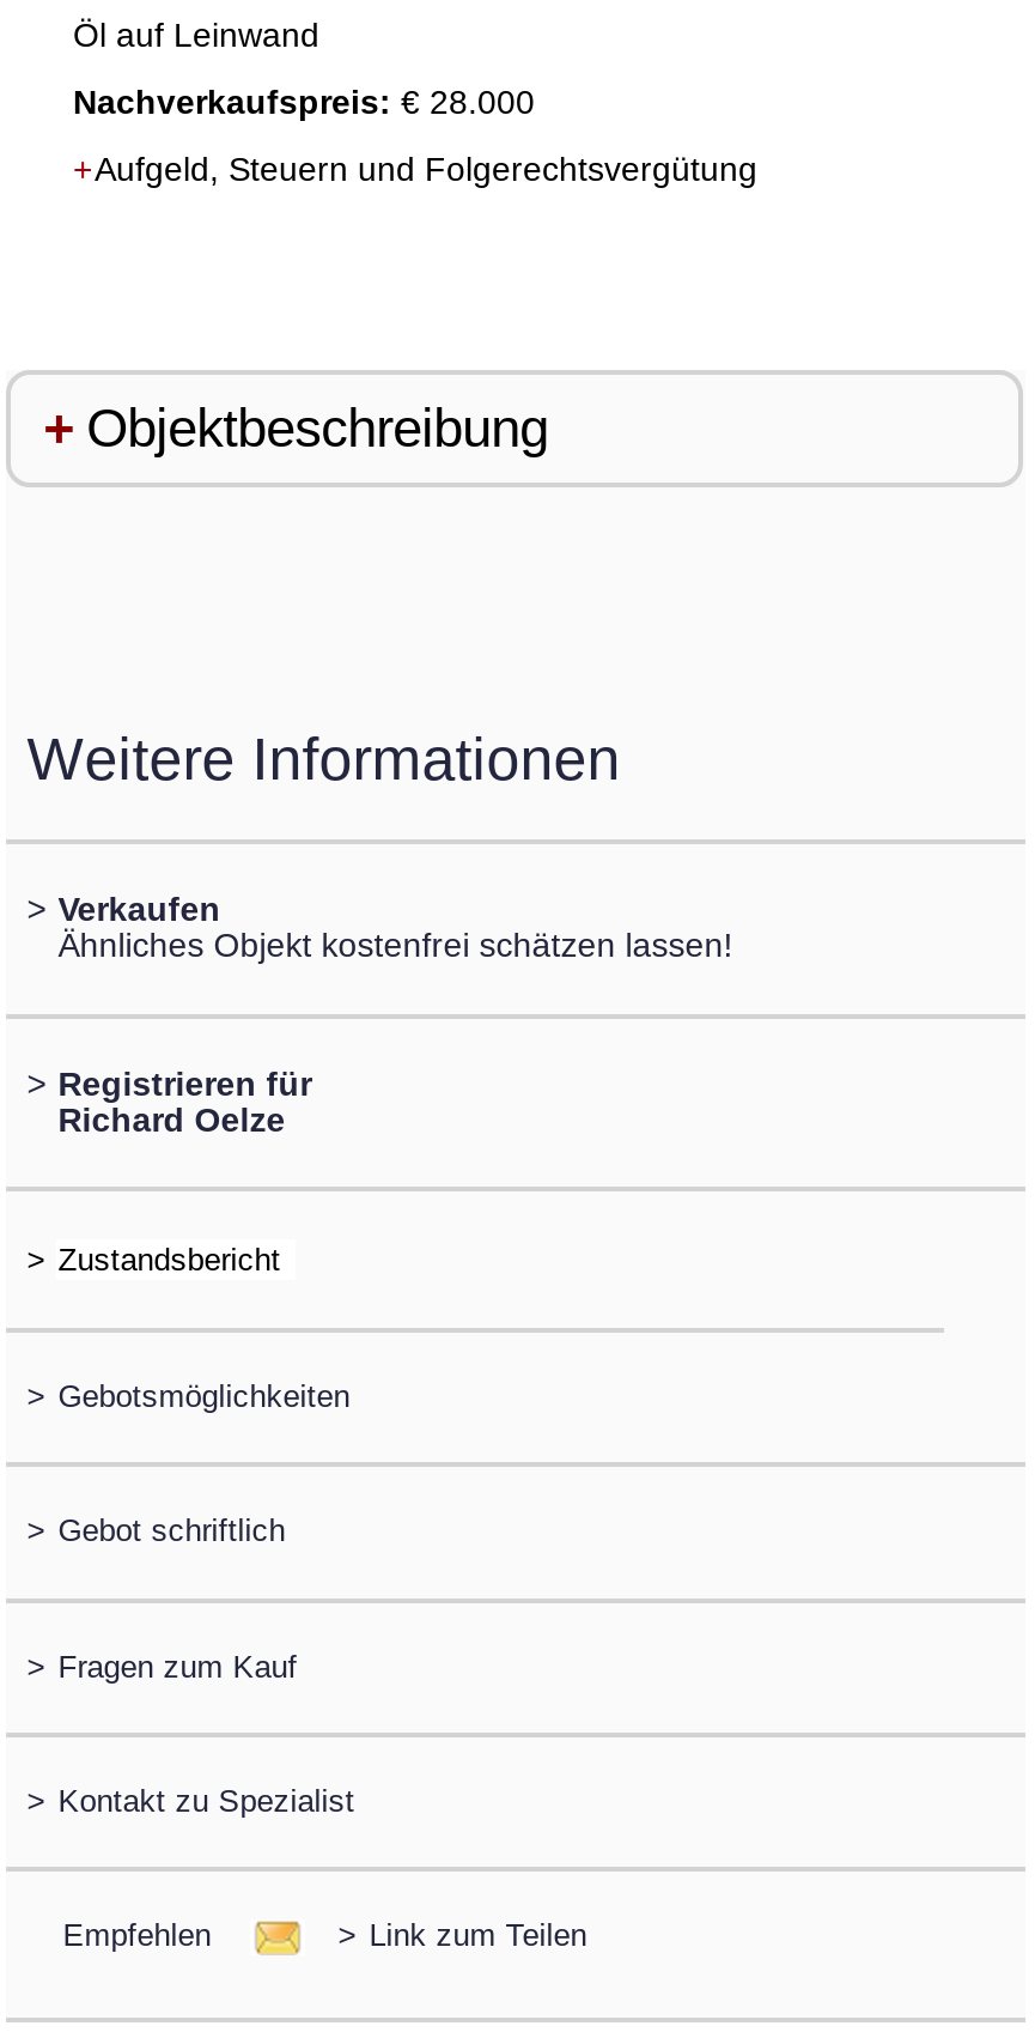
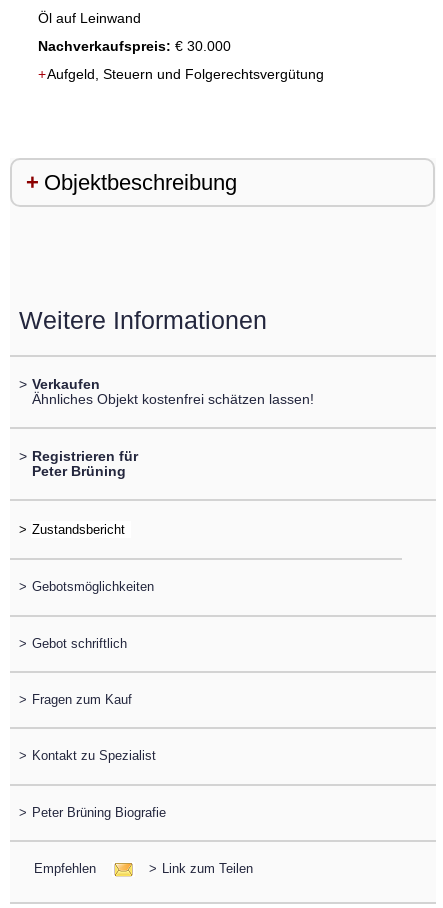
- Nachverkaufspreis: € 28.000
+ Nachverkaufspreis: € 30.000

- Richard Oelze
+ Peter Brüning

+ > Peter Brüning Biografie
